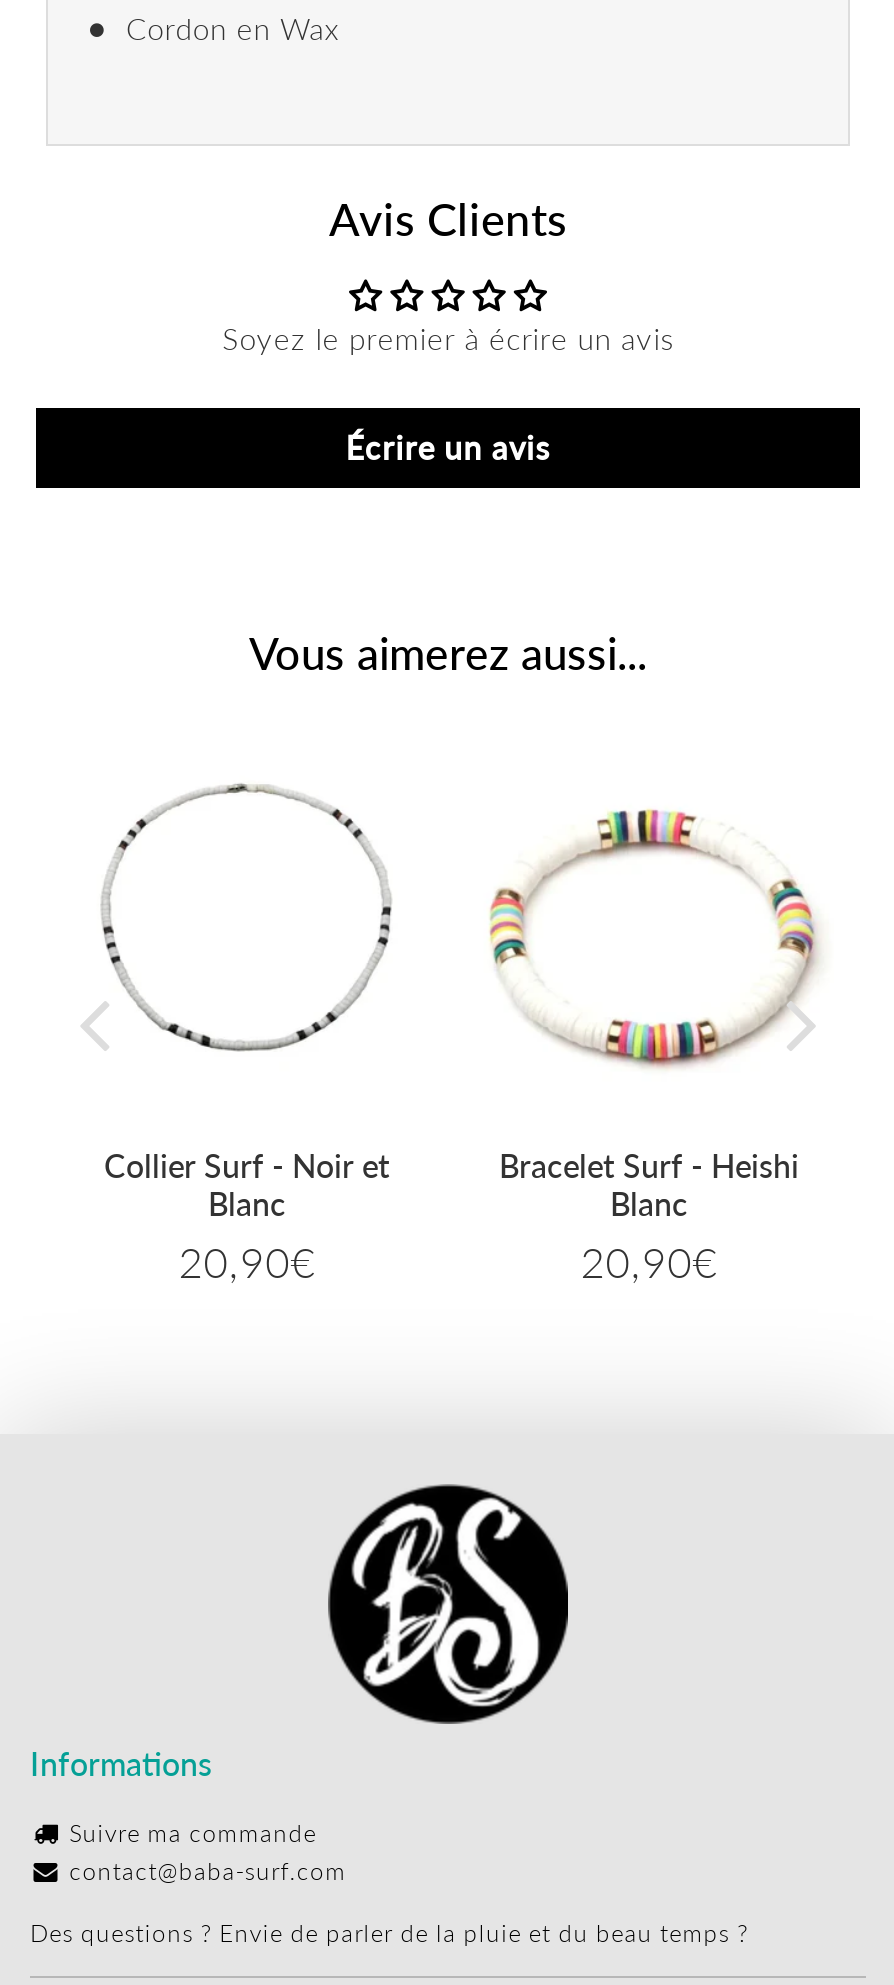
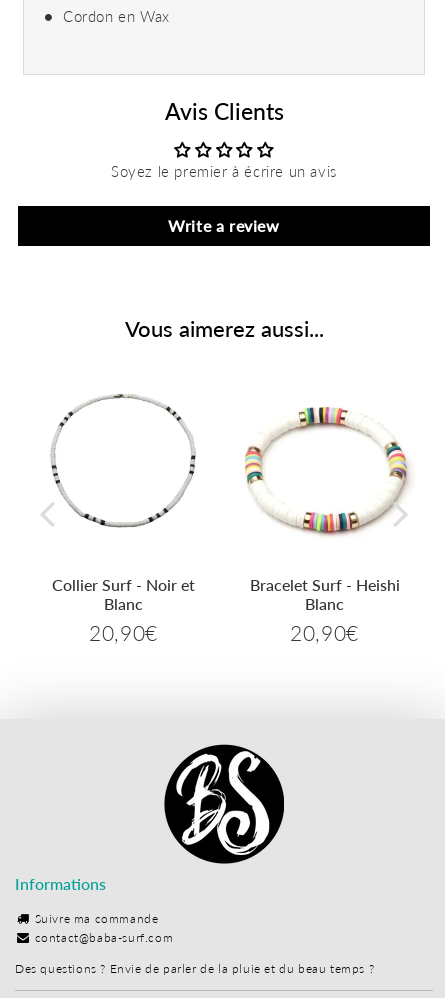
- Écrire un avis
+ Write a review
